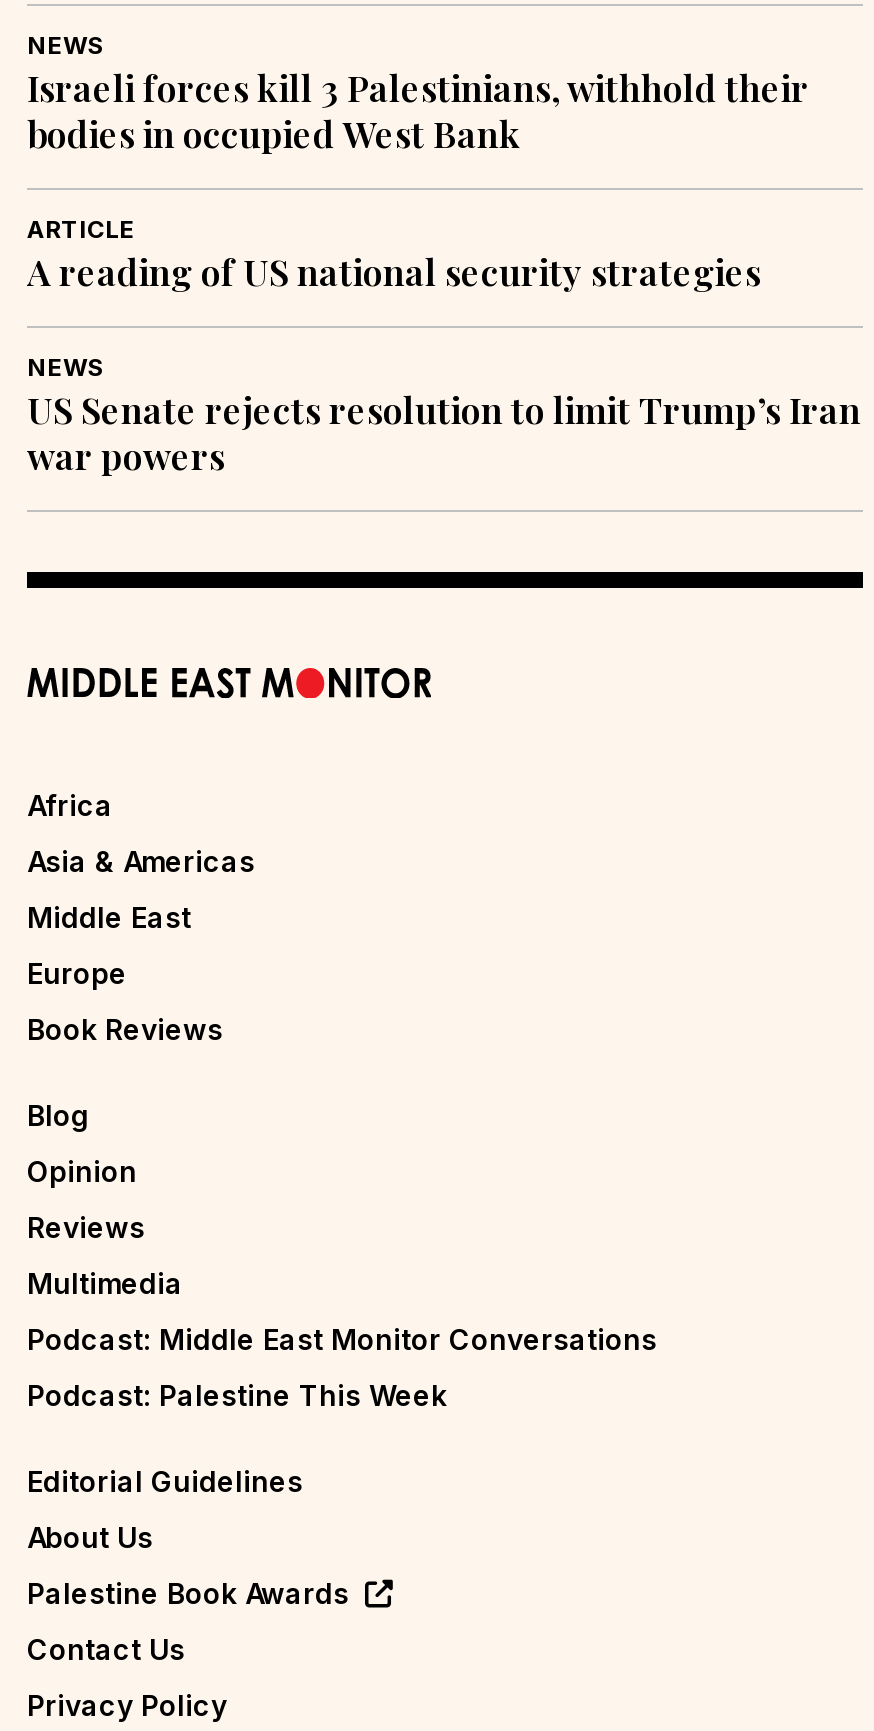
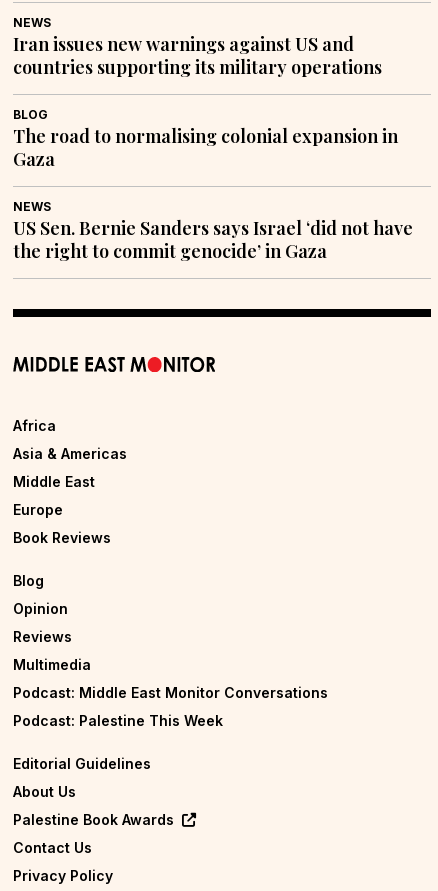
- Israeli forces kill 3 Palestinians, withhold their
- bodies in occupied West Bank
+ Iran issues new warnings against US and
+ countries supporting its military operations

- ARTICLE
- A reading of US national security strategies
+ BLOG
+ The road to normalising colonial expansion in
+ Gaza

- US Senate rejects resolution to limit Trump’s Iran
- war powers
+ US Sen. Bernie Sanders says Israel ‘did not have
+ the right to commit genocide’ in Gaza
